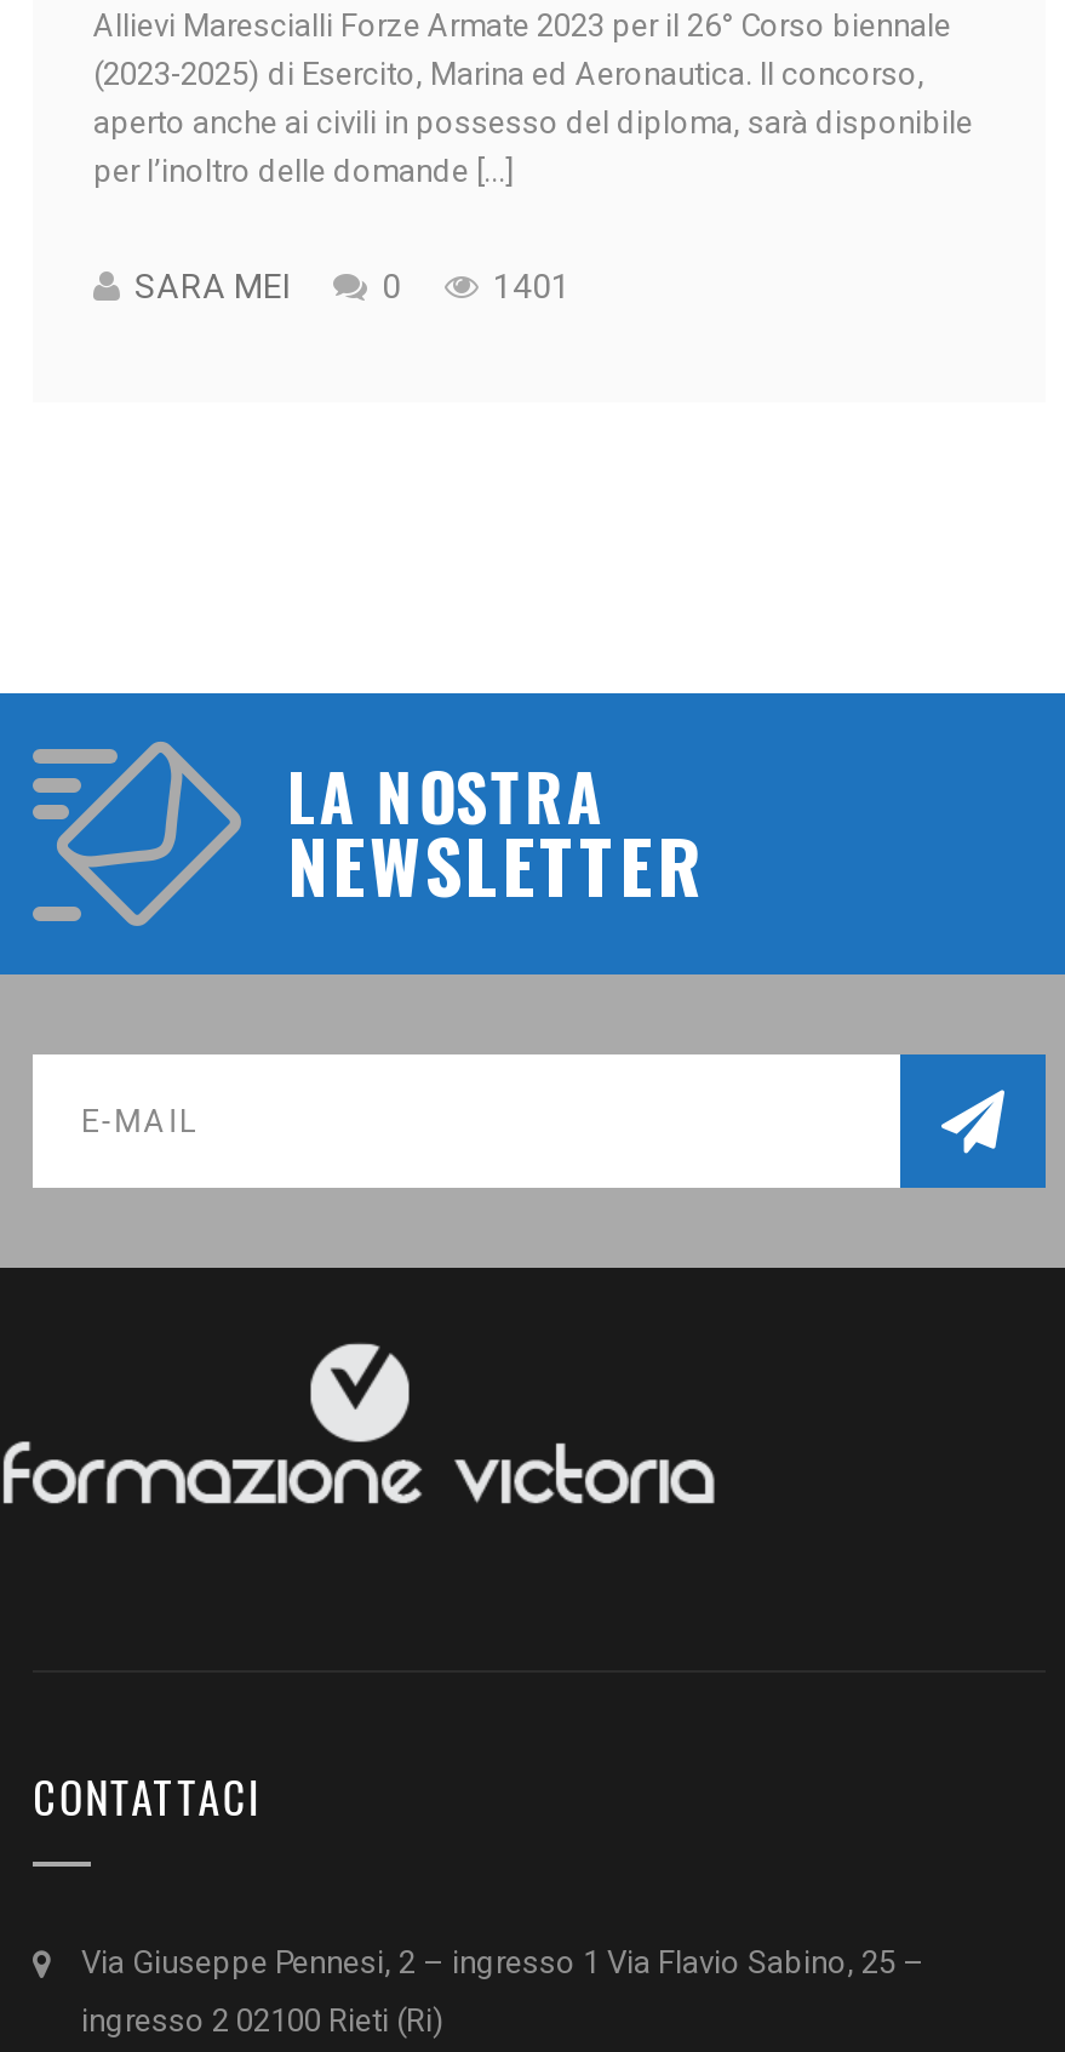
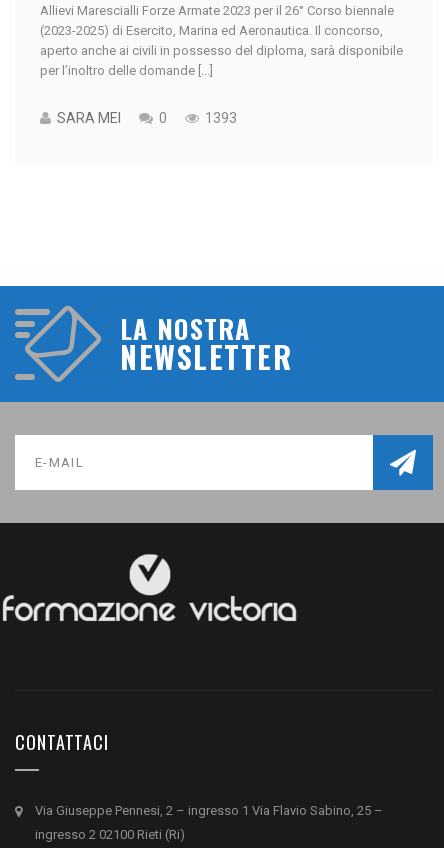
- 1401
+ 1393
